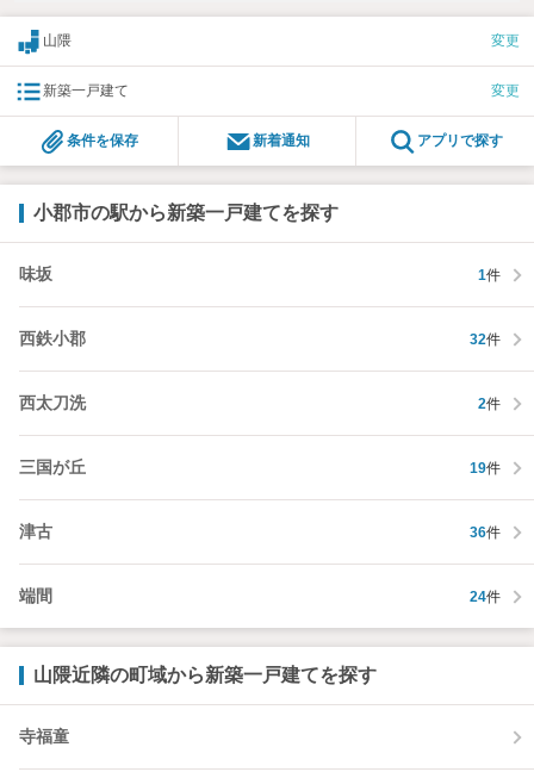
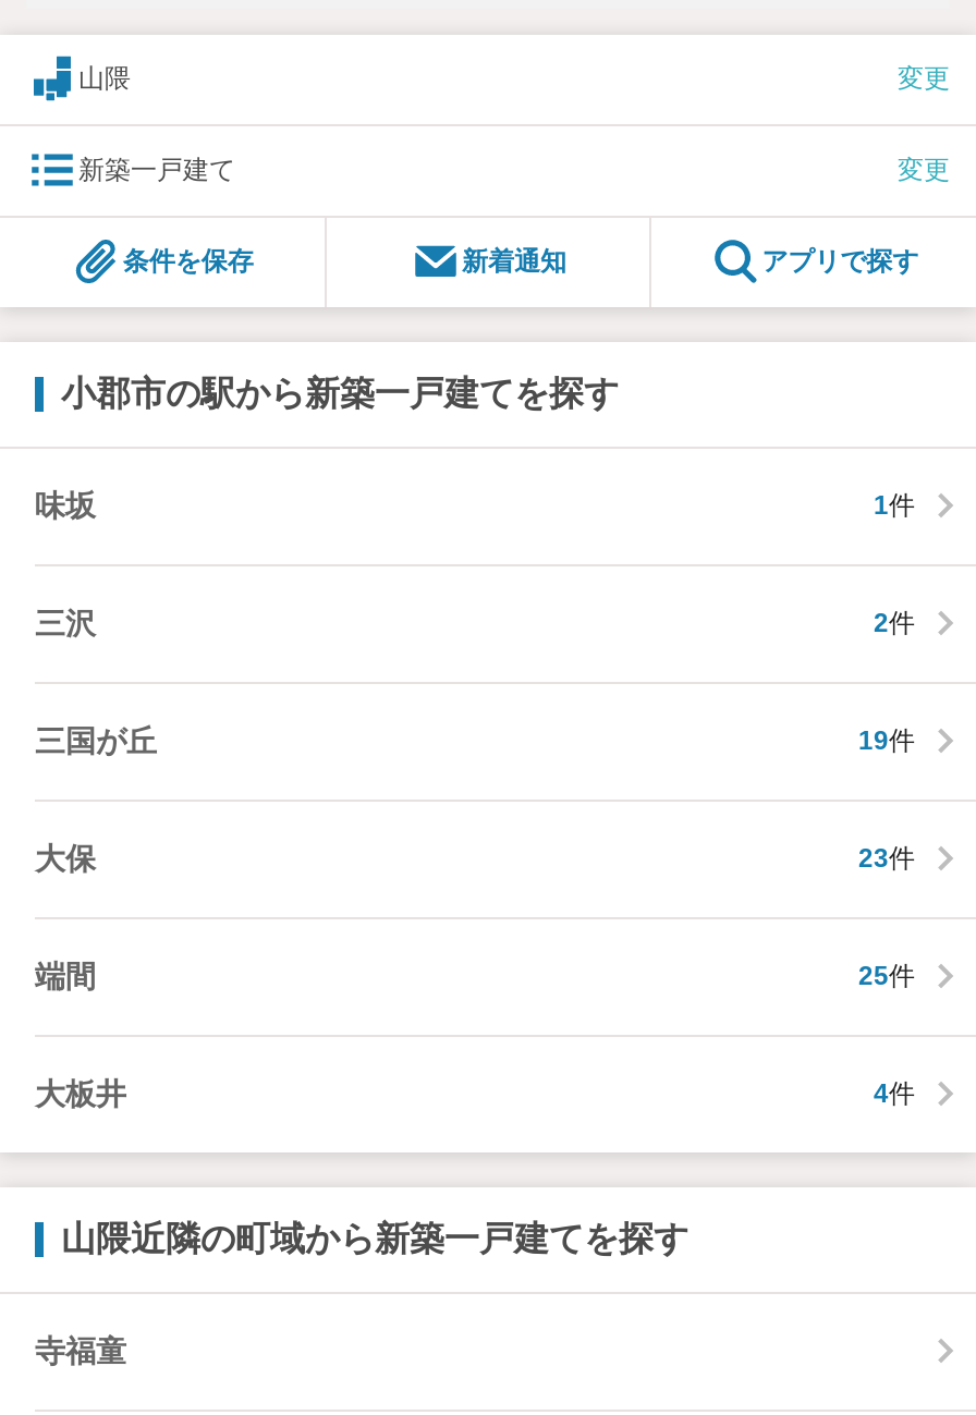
- 西鉄小郡
- 32件
- 西太刀洗
+ 三沢

moved up: 2件 | 三国が丘 | 19件

- 津古
- 36件
+ 大保
+ 23件

moved up: 端間

- 24件
+ 25件
+ 大板井
+ 4件
